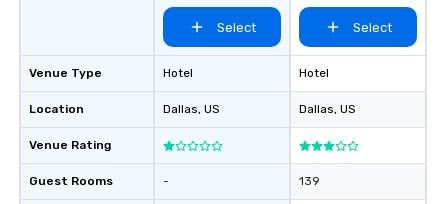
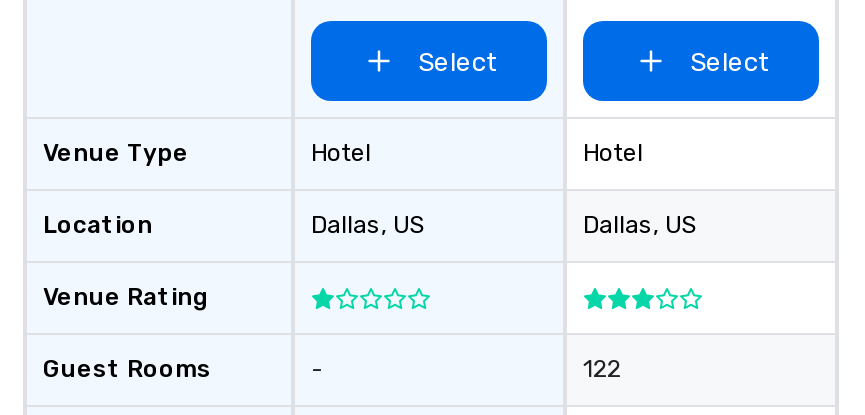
- 139
+ 122
